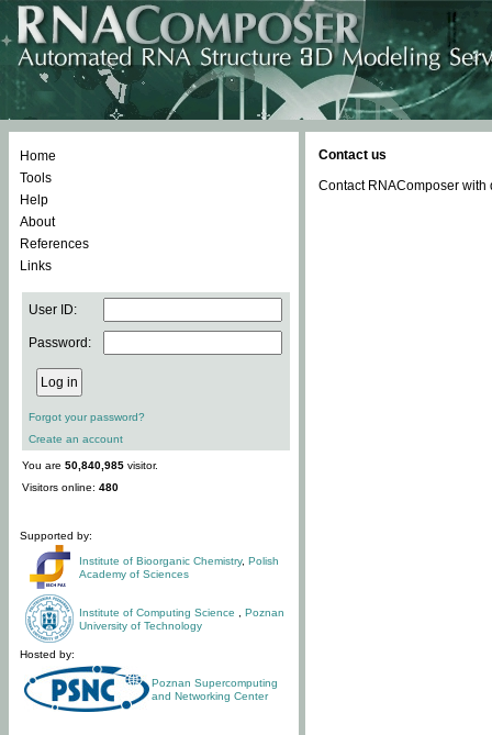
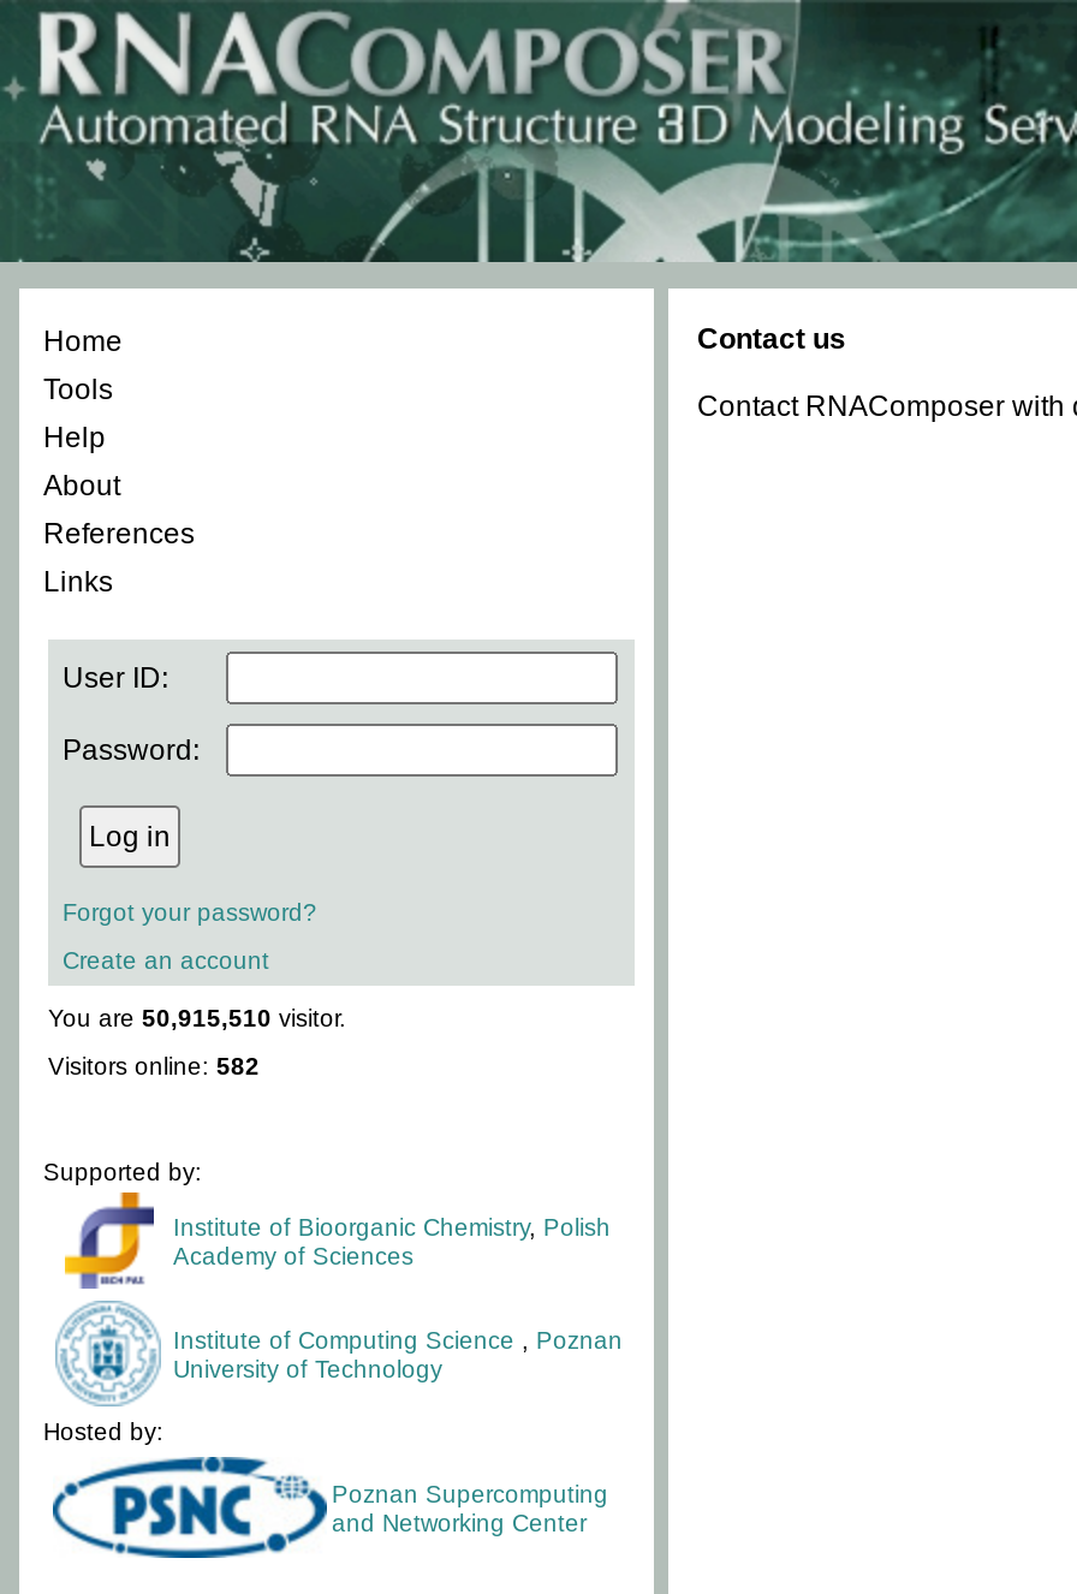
- You are 50,840,985 visitor.
+ You are 50,915,510 visitor.

- Visitors online: 480
+ Visitors online: 582
